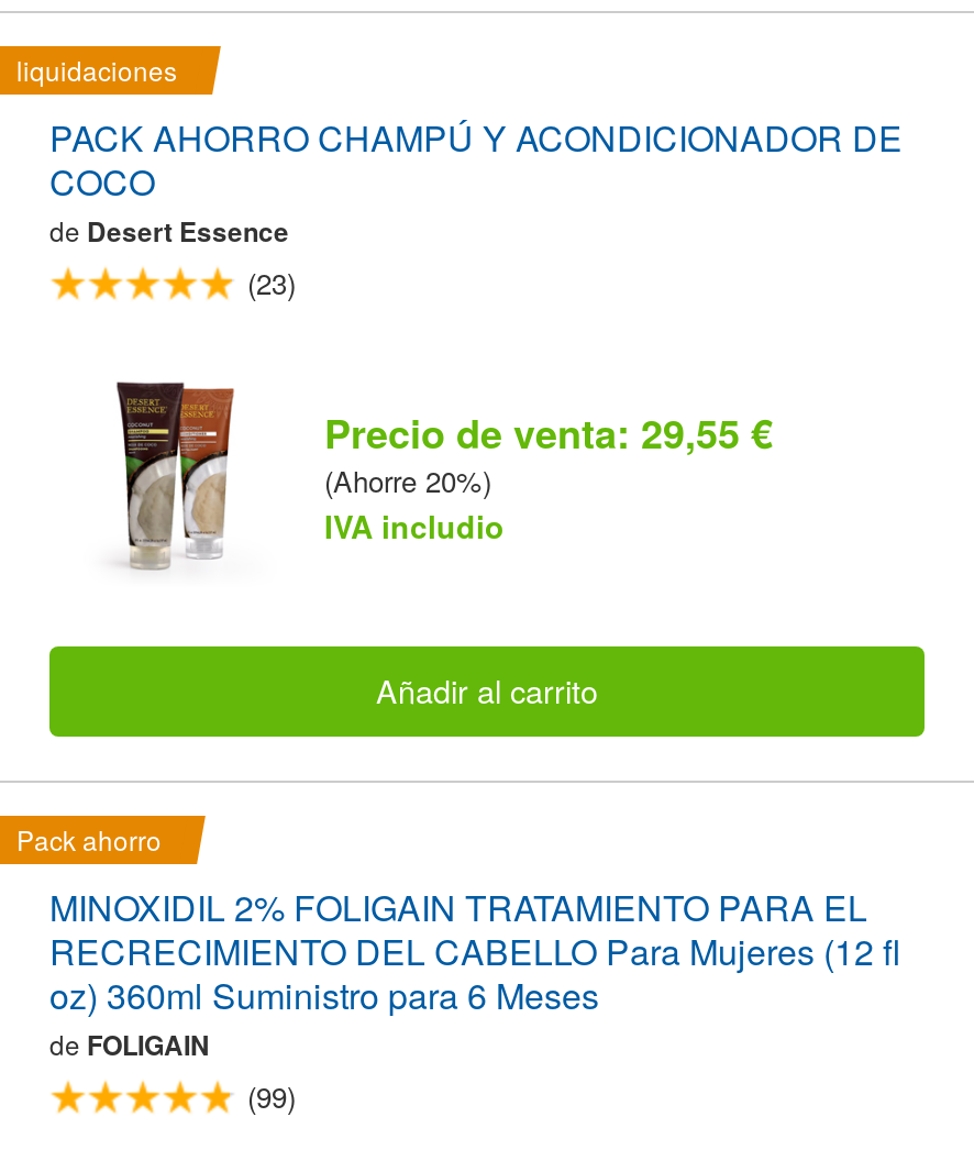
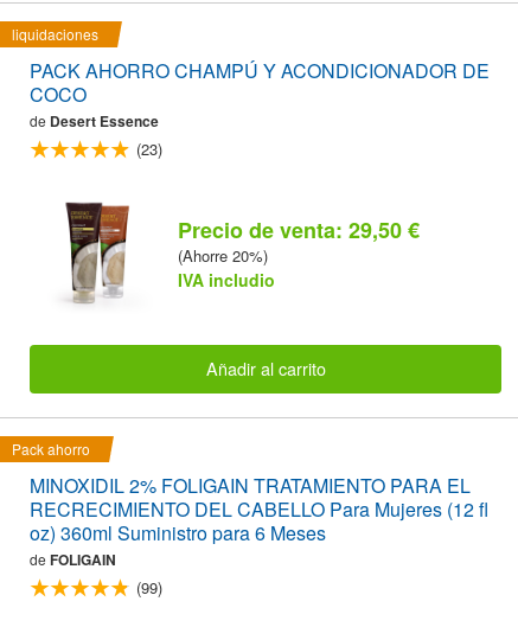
- Precio de venta: 29,55 €
+ Precio de venta: 29,50 €
